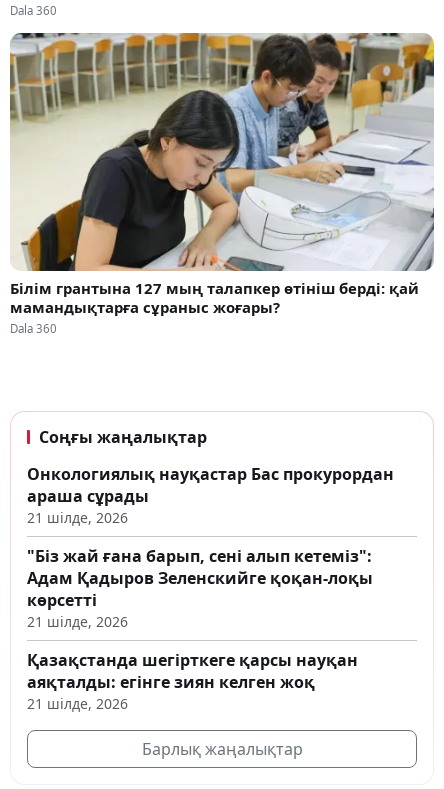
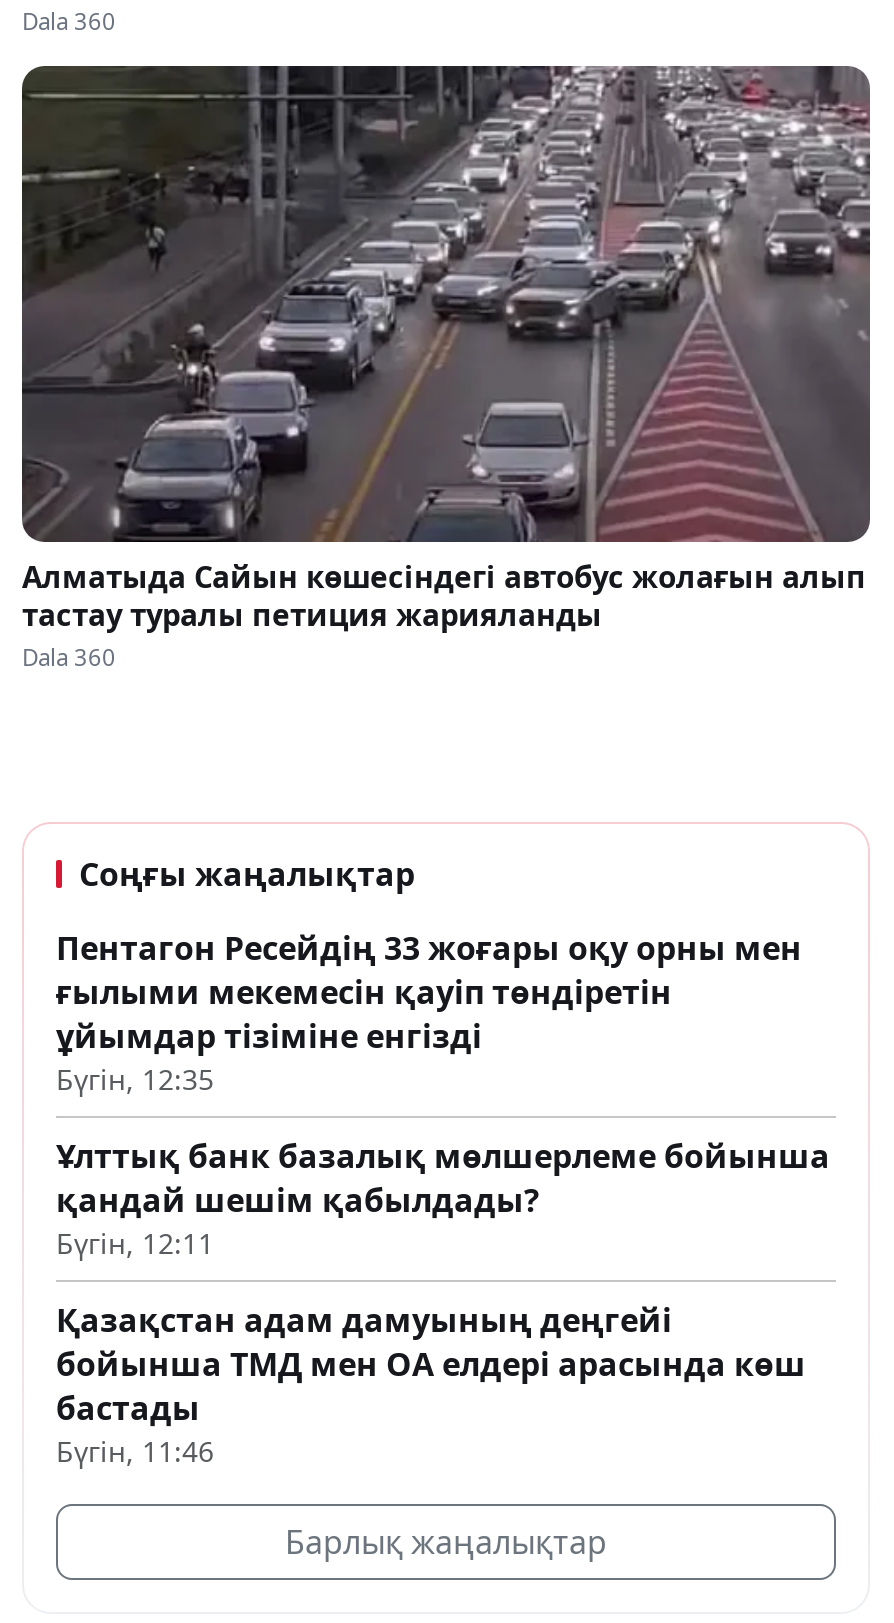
- [image]
- Білім грантына 127 мың талапкер өтініш берді: қай
- мамандықтарға сұраныс жоғары?
+ [image]
+ Алматыда Сайын көшесіндегі автобус жолағын алып
+ тастау туралы петиция жарияланды

- Онкологиялық науқастар Бас прокурордан
- араша сұрады
- 21 шілде, 2026
+ Пентагон Ресейдің 33 жоғары оқу орны мен
+ ғылыми мекемесін қауіп төндіретін
+ ұйымдар тізіміне енгізді
+ Бүгін, 12:35

- "Біз жай ғана барып, сені алып кетеміз":
- Адам Қадыров Зеленскийге қоқан-лоқы
- көрсетті
- 21 шілде, 2026
+ Ұлттық банк базалық мөлшерлеме бойынша
+ қандай шешім қабылдады?
+ Бүгін, 12:11

- Қазақстанда шегірткеге қарсы науқан
- аяқталды: егінге зиян келген жоқ
- 21 шілде, 2026
+ Қазақстан адам дамуының деңгейі
+ бойынша ТМД мен ОА елдері арасында көш
+ бастады
+ Бүгін, 11:46
